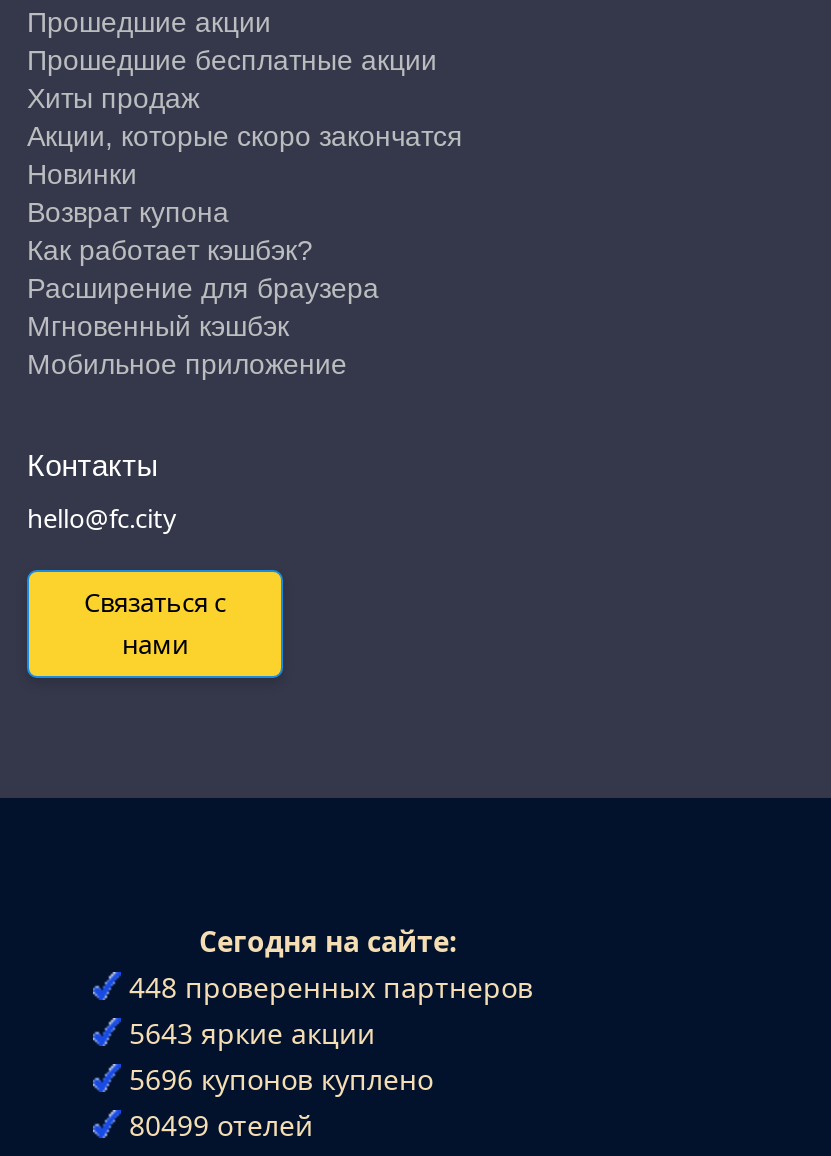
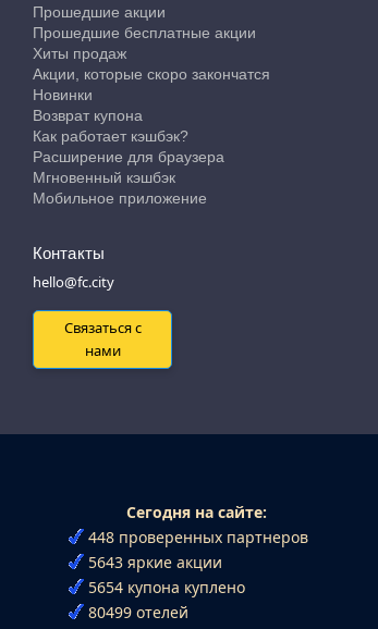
- 5696 купонов куплено
+ 5654 купона куплено
